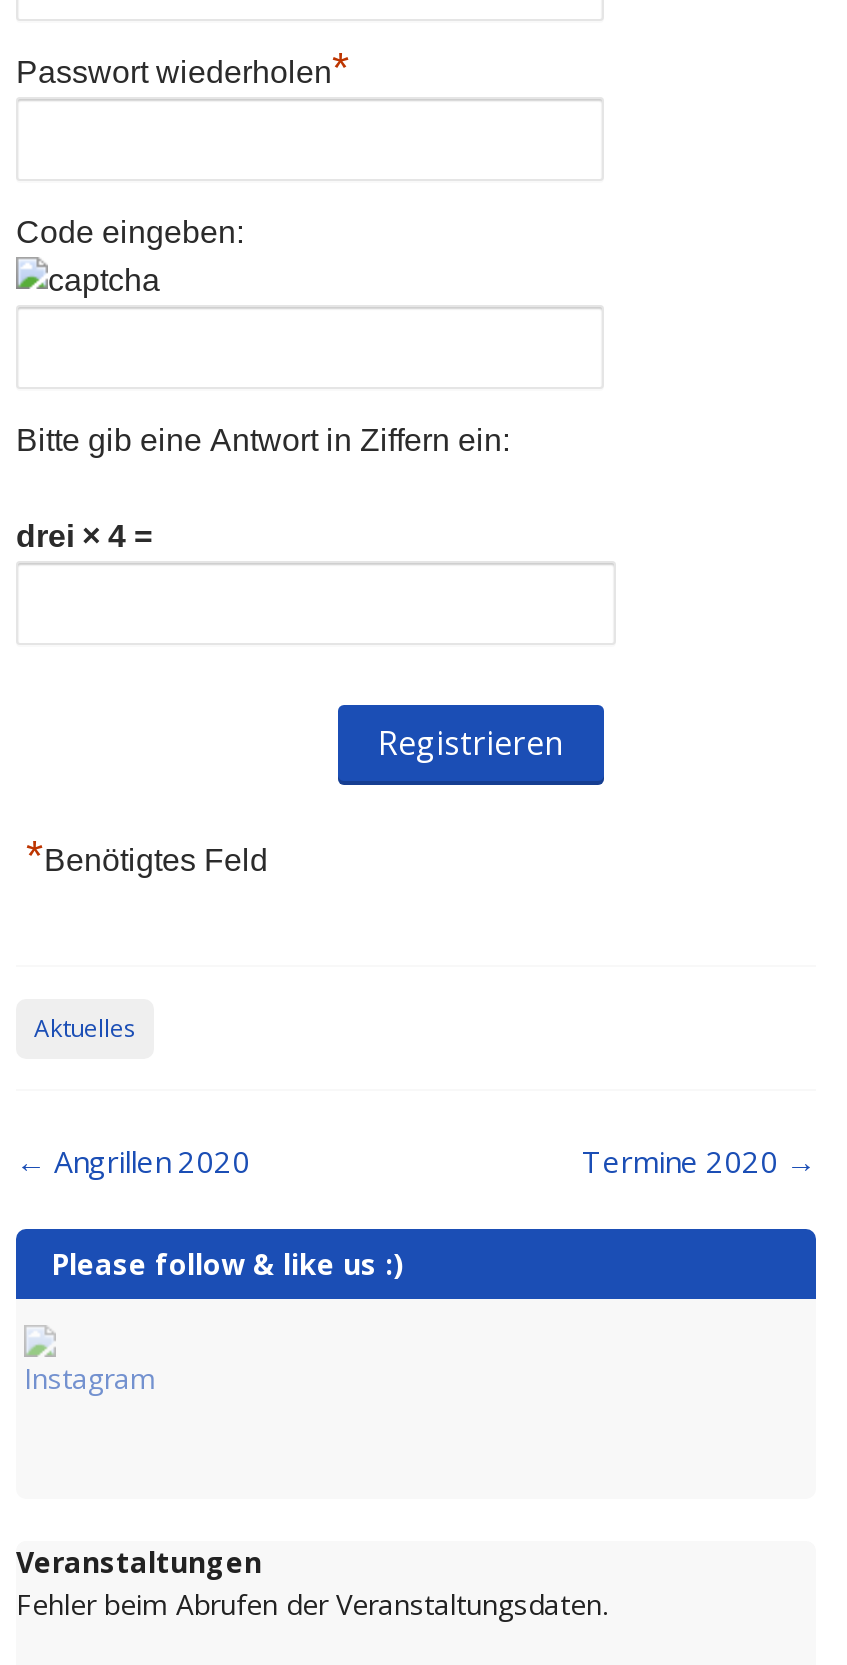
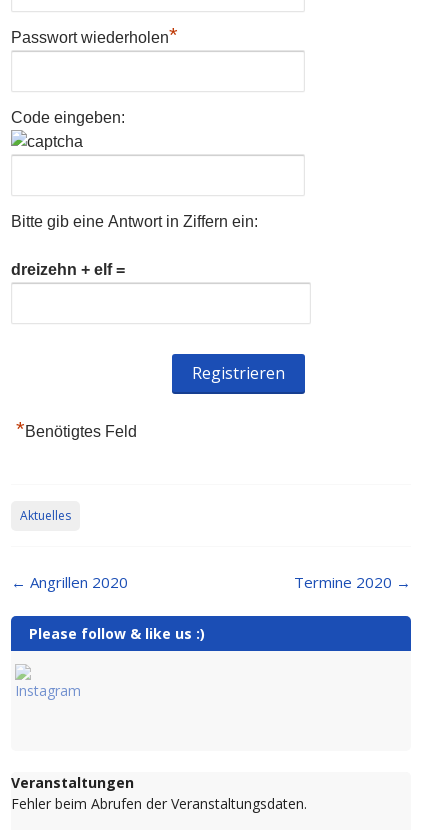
- drei × 4 =
+ dreizehn + elf =
